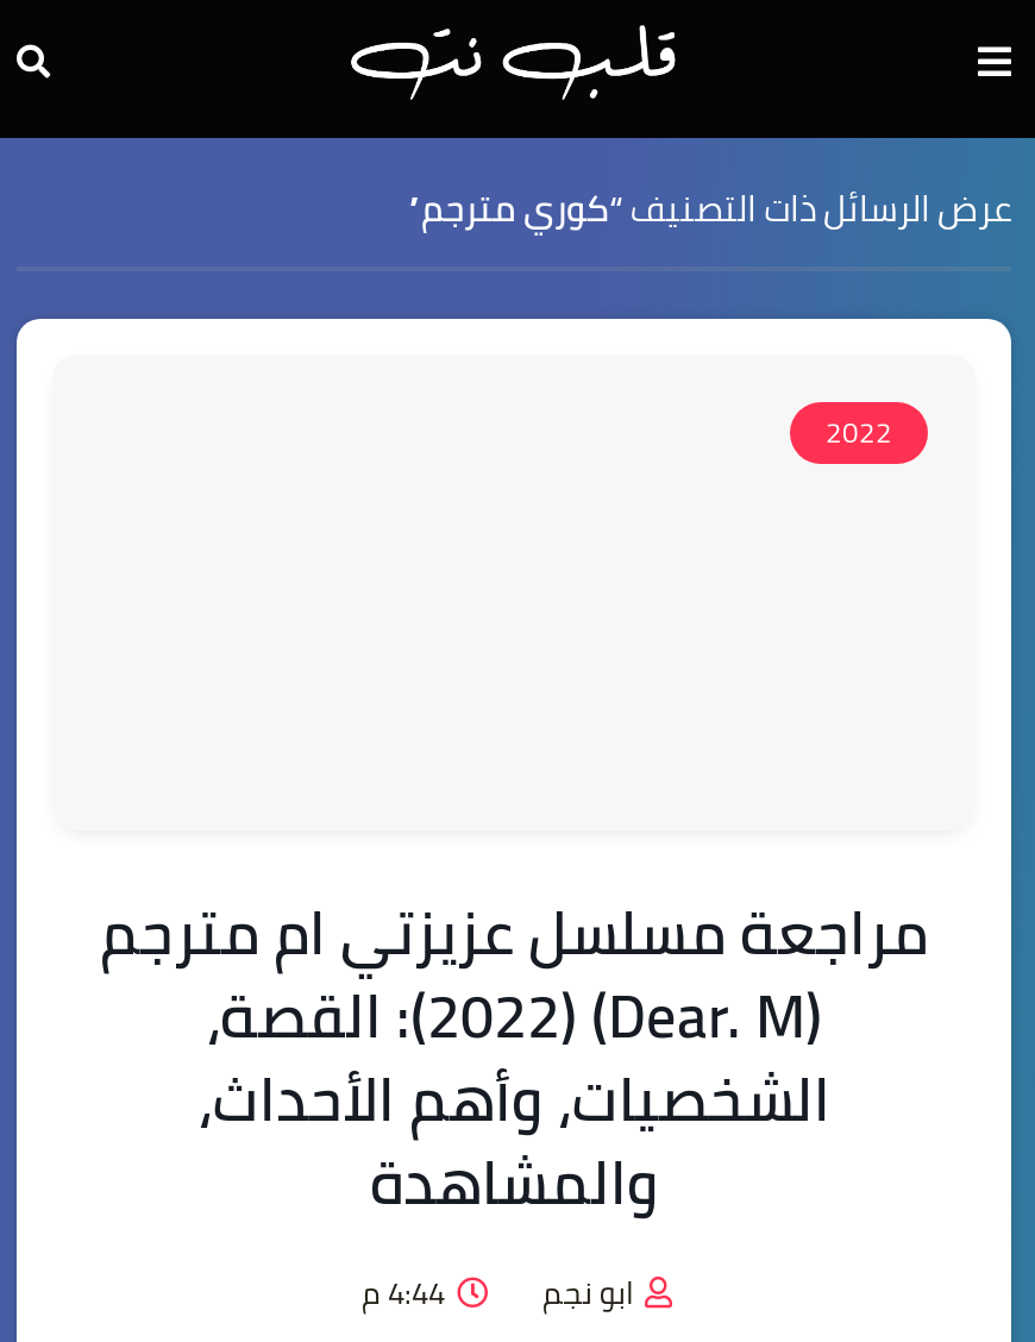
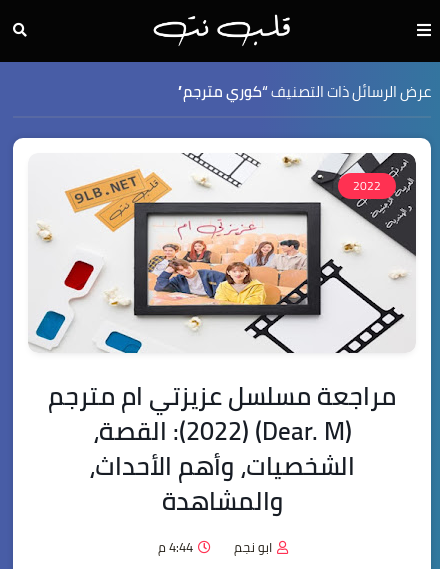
+ [image]
